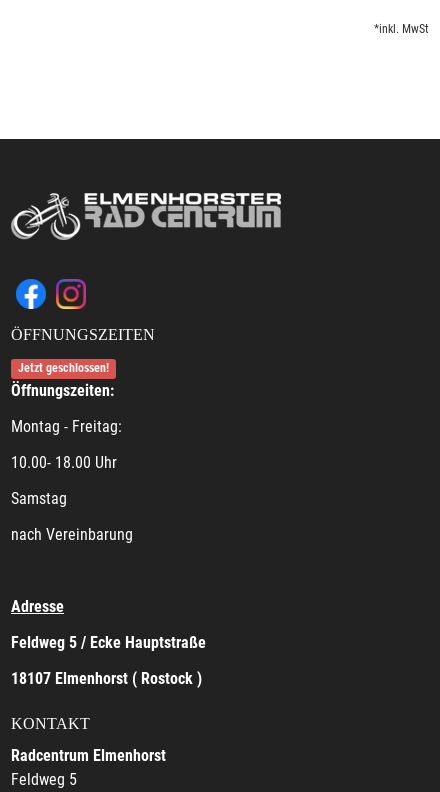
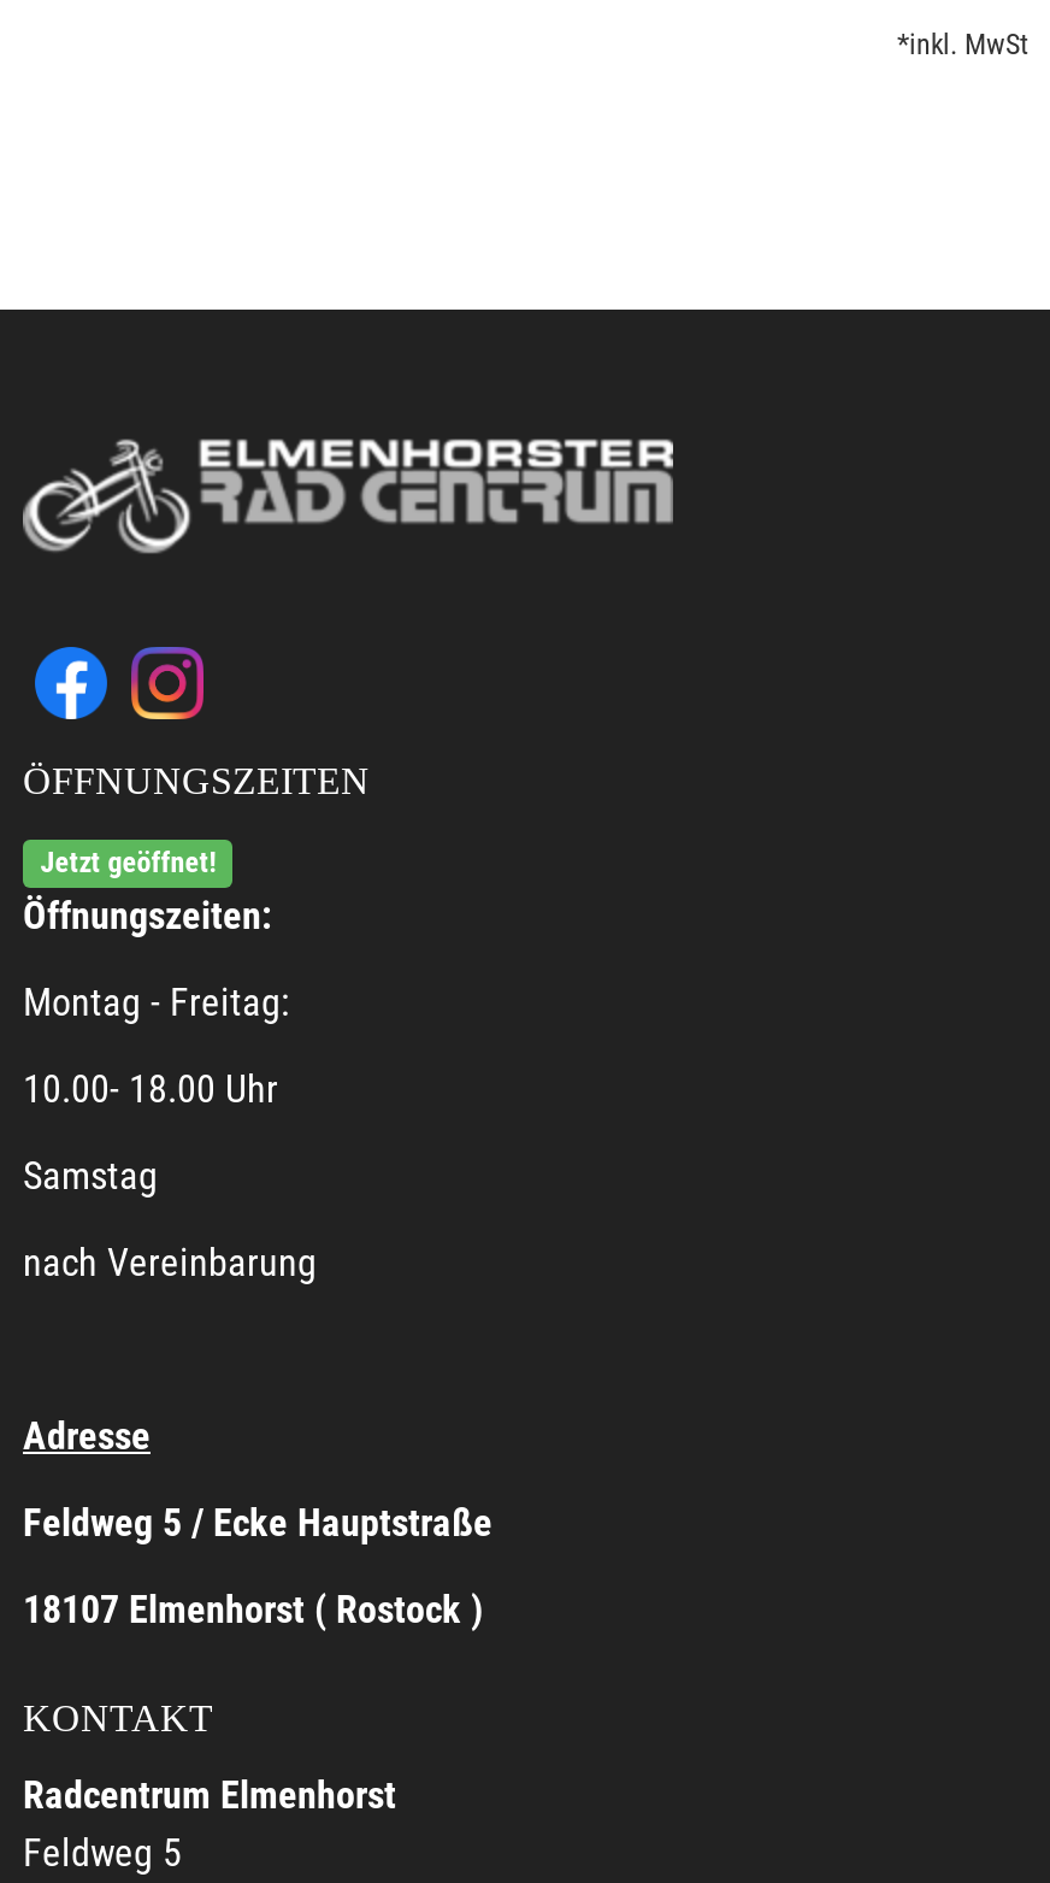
- Jetzt geschlossen!
+ Jetzt geöffnet!
